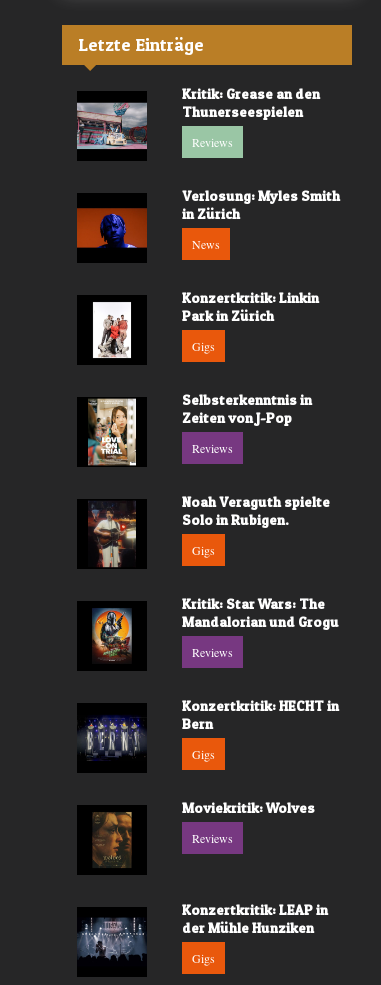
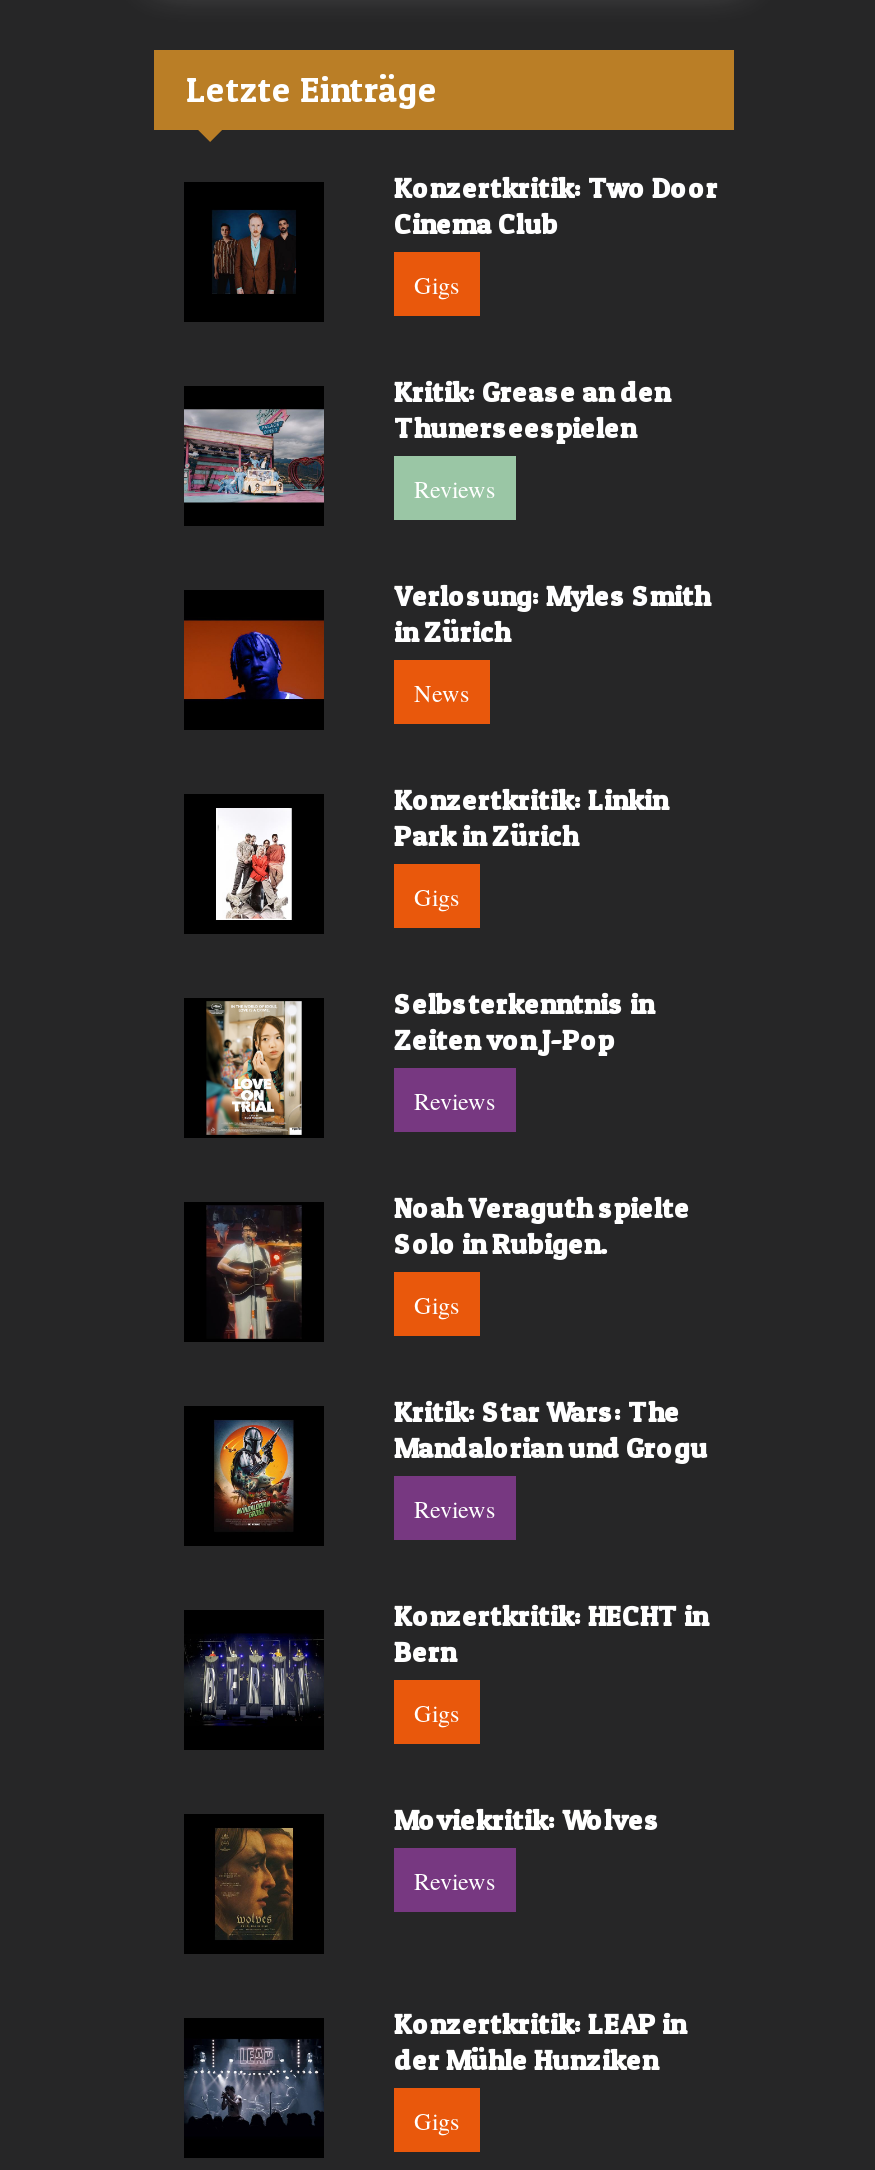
+ [image]
+ Konzertkritik: Two Door
+ Cinema Club
+ Gigs
